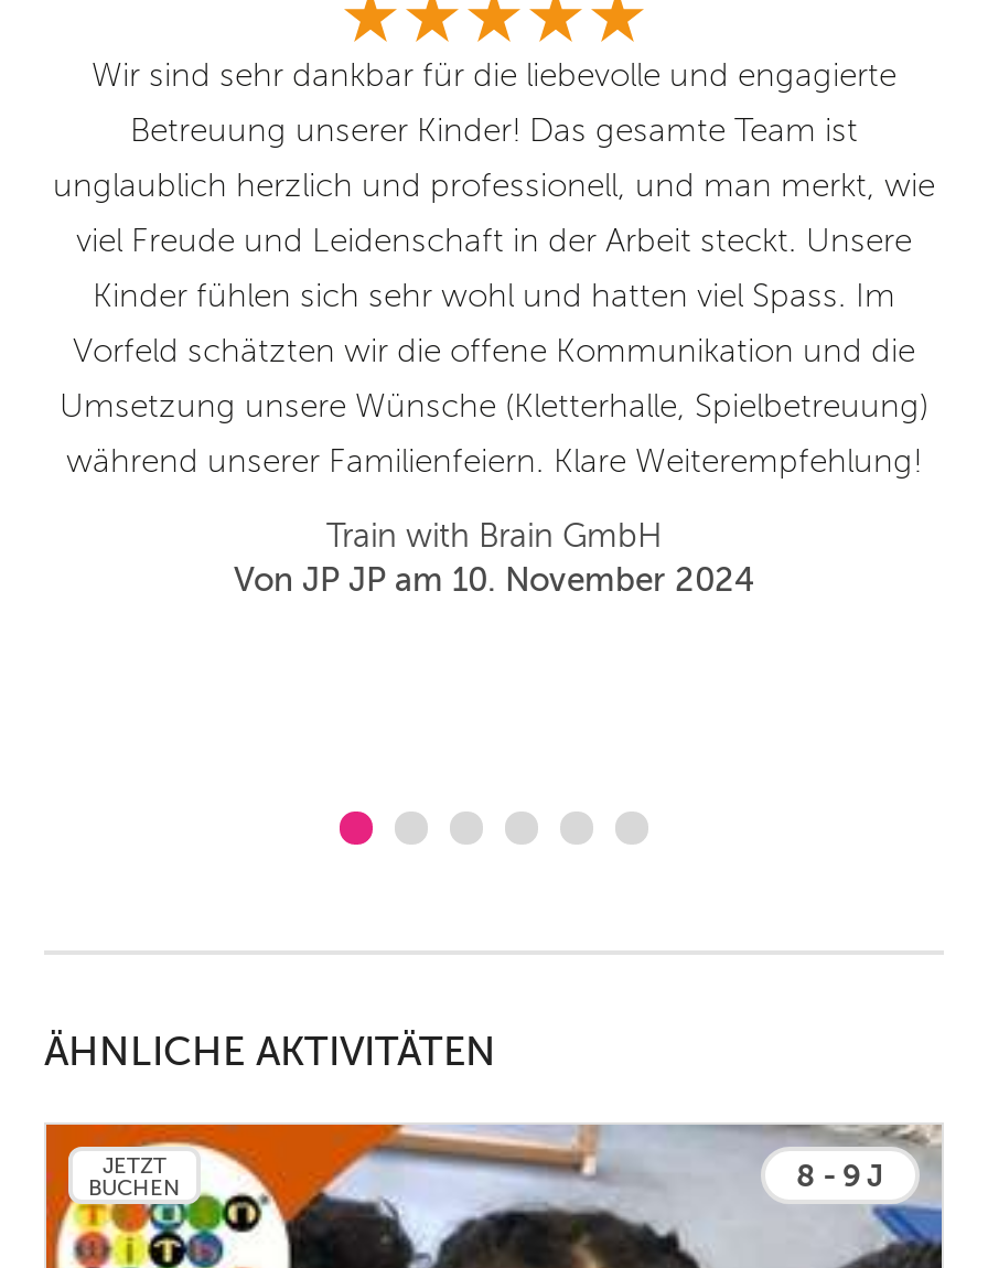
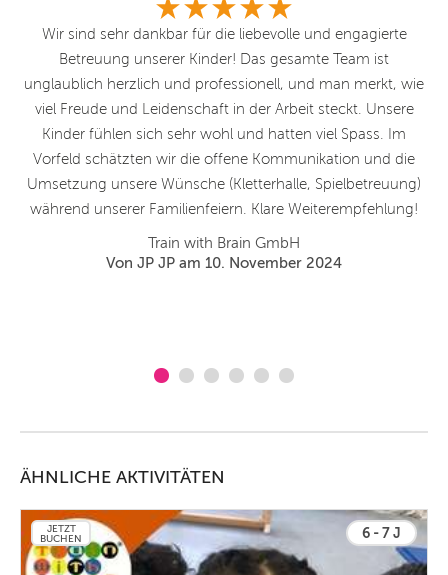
- 8 - 9 J
+ 6 - 7 J
